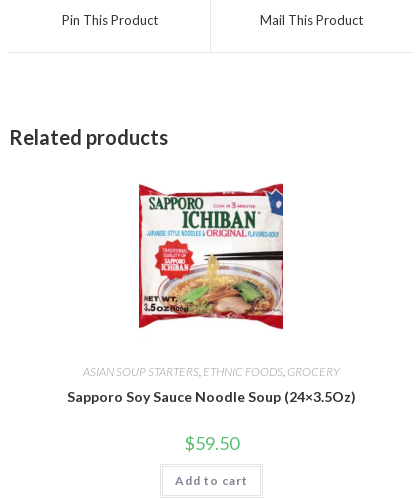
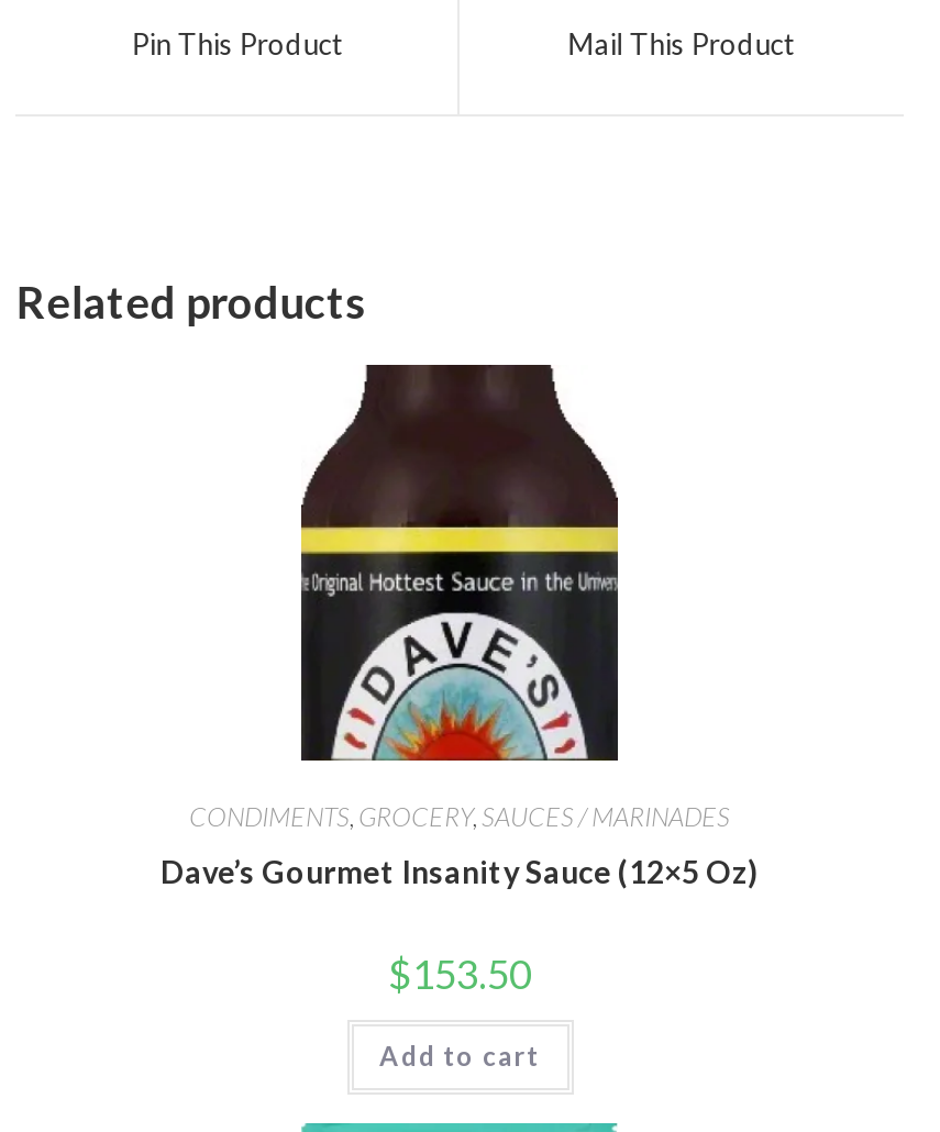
- [image]
- ASIAN SOUP STARTERS, ETHNIC FOODS, GROCERY
+ [image]
+ CONDIMENTS, GROCERY, SAUCES / MARINADES

- Sapporo Soy Sauce Noodle Soup (24×3.5Oz)
+ Dave’s Gourmet Insanity Sauce (12×5 Oz)

- $59.50
+ $153.50
